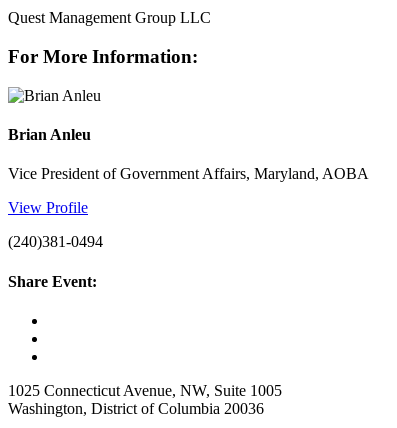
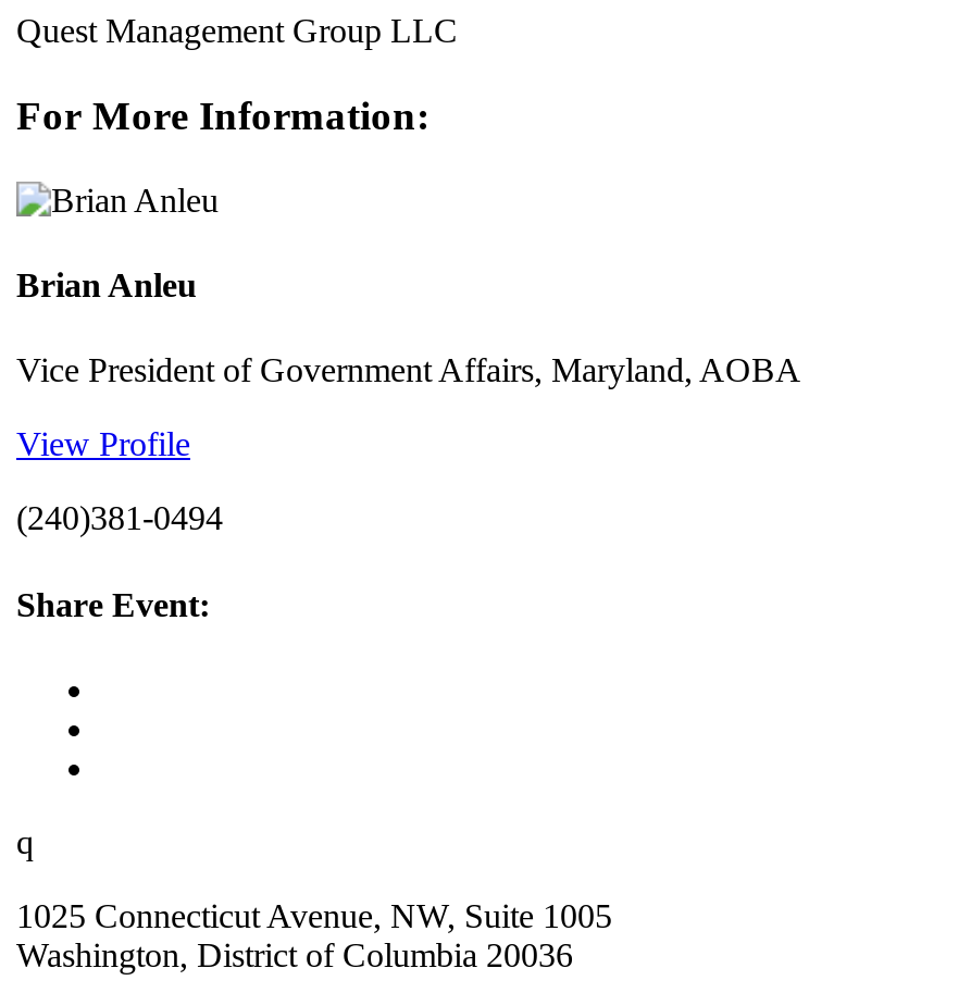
+ q
